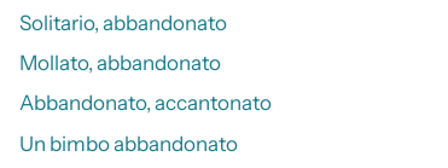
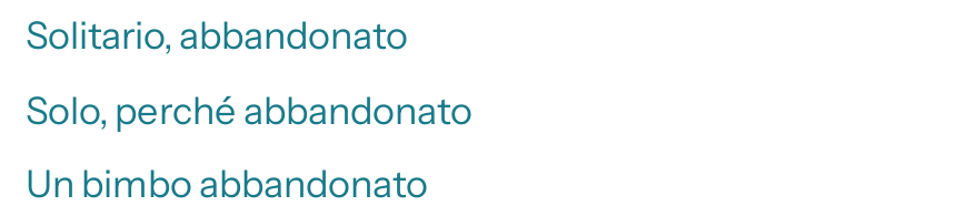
- Mollato, abbandonato
- Abbandonato, accantonato
+ Solo, perché abbandonato
